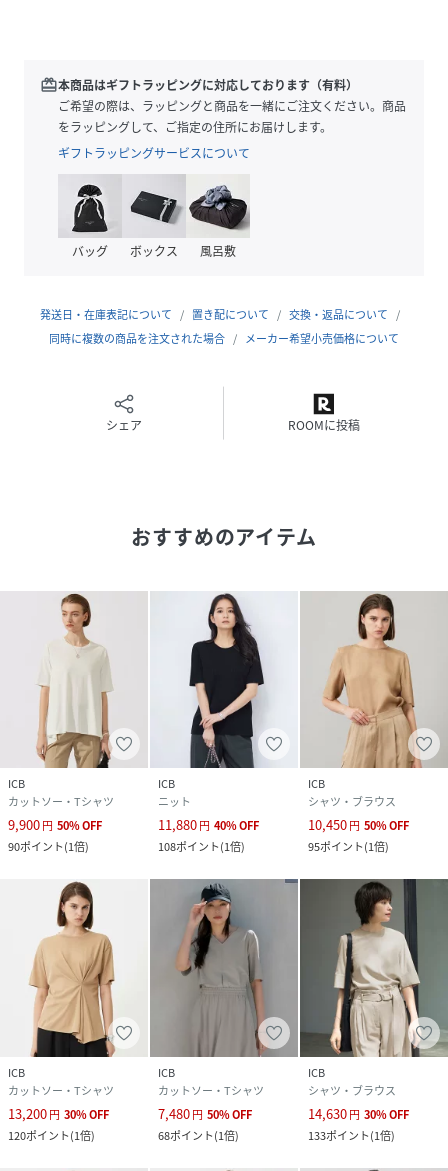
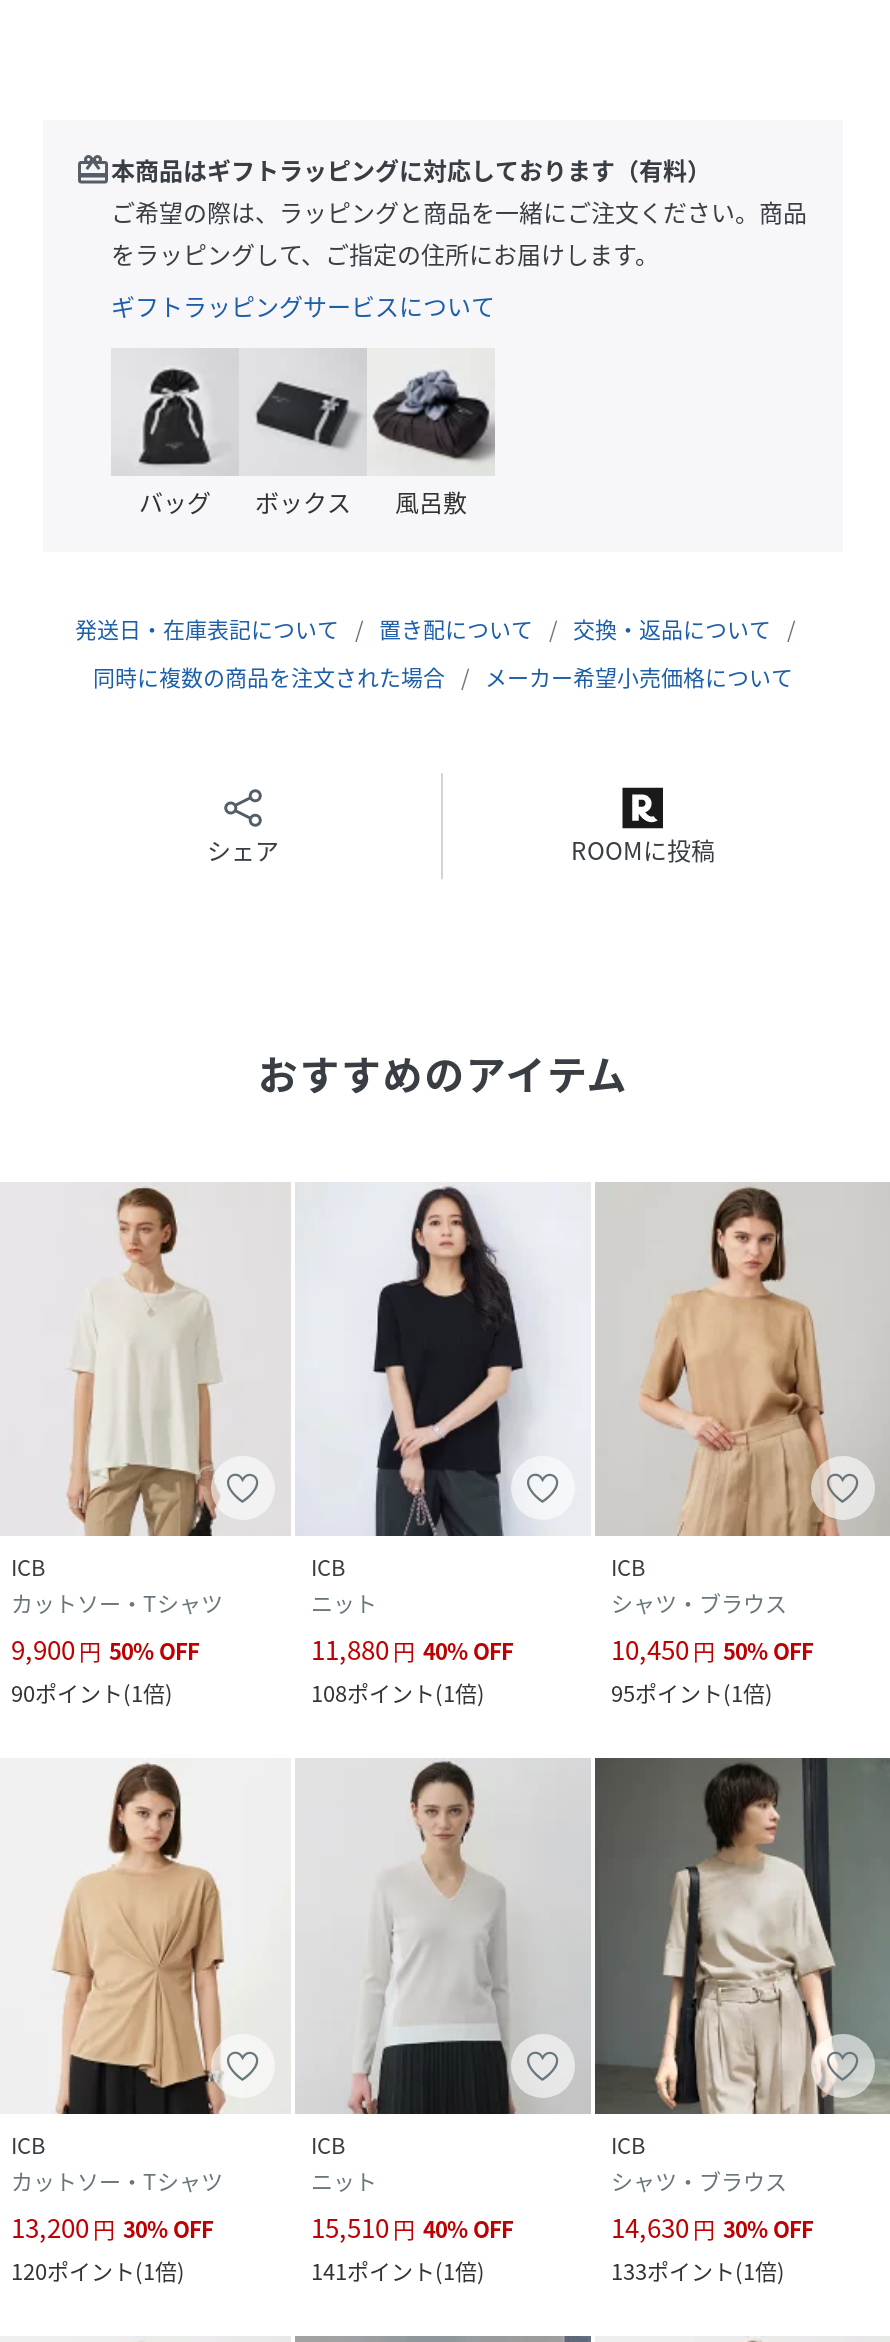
- [image]
- カットソー・Tシャツ
- 7,480 円 50% OFF
- 68ポイント(1倍)
+ [image]
+ ニット
+ 15,510 円 40% OFF
+ 141ポイント(1倍)
